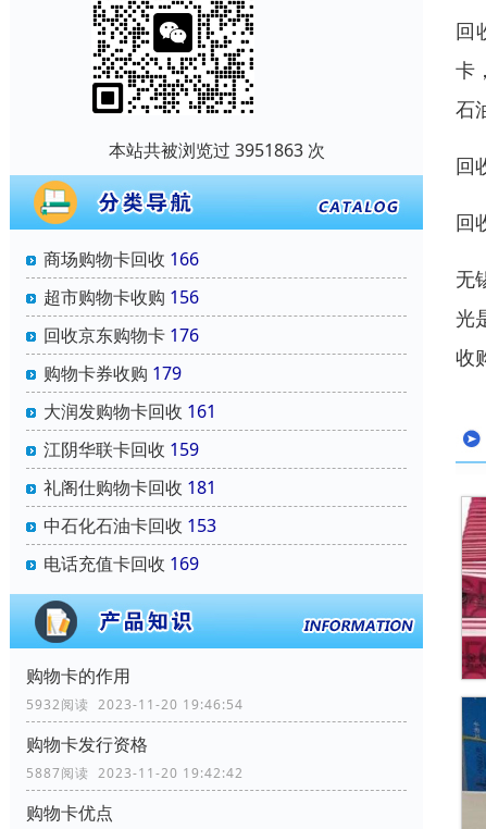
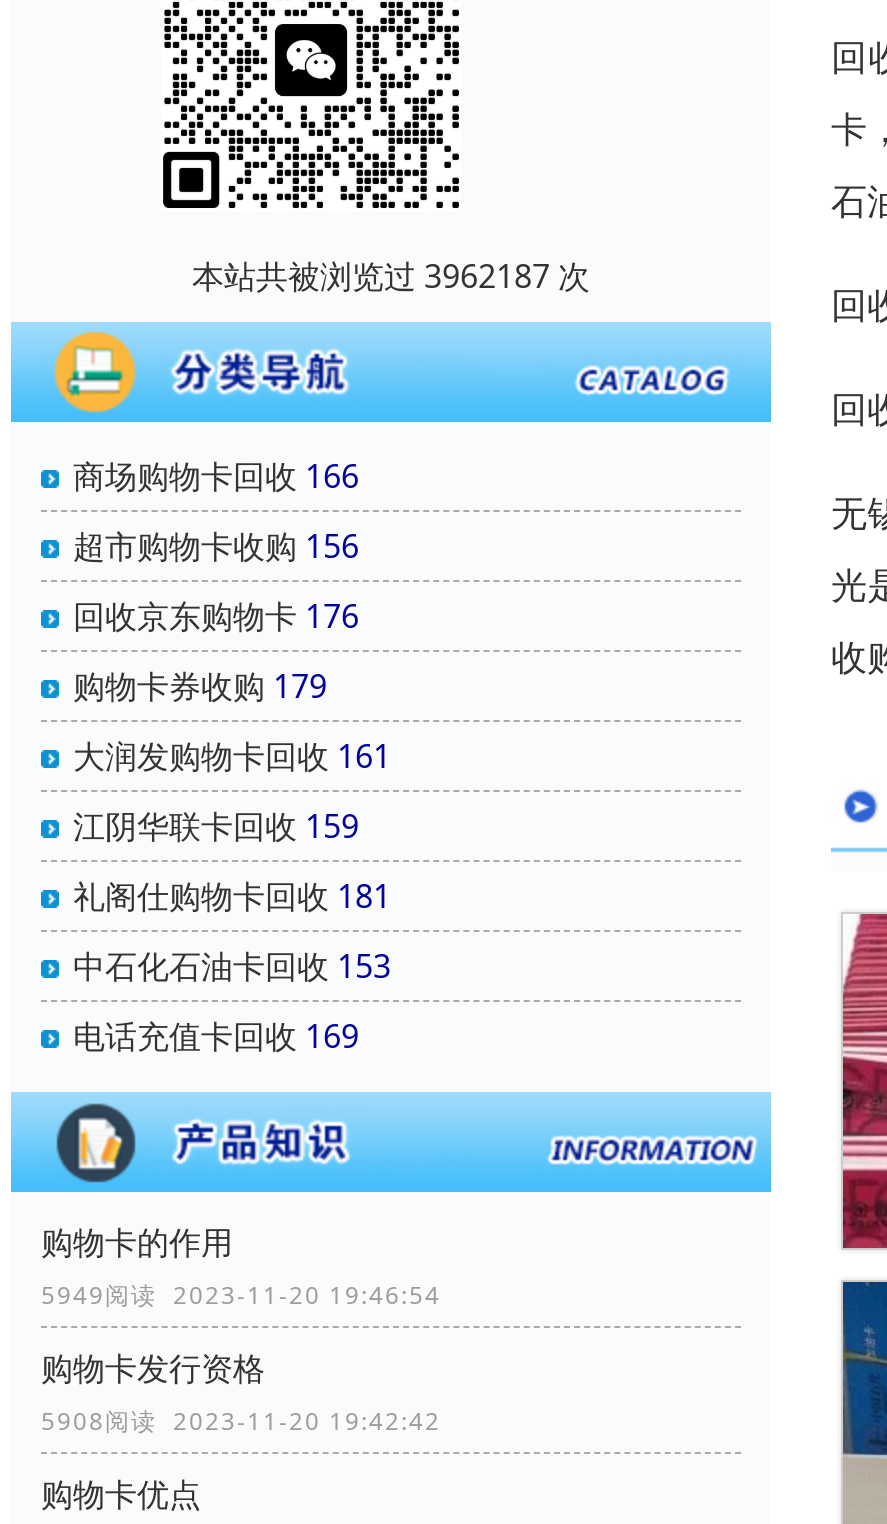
- 本站共被浏览过 3951863 次
+ 本站共被浏览过 3962187 次

- 5932阅读 2023-11-20 19:46:54
+ 5949阅读 2023-11-20 19:46:54

- 5887阅读 2023-11-20 19:42:42
+ 5908阅读 2023-11-20 19:42:42
